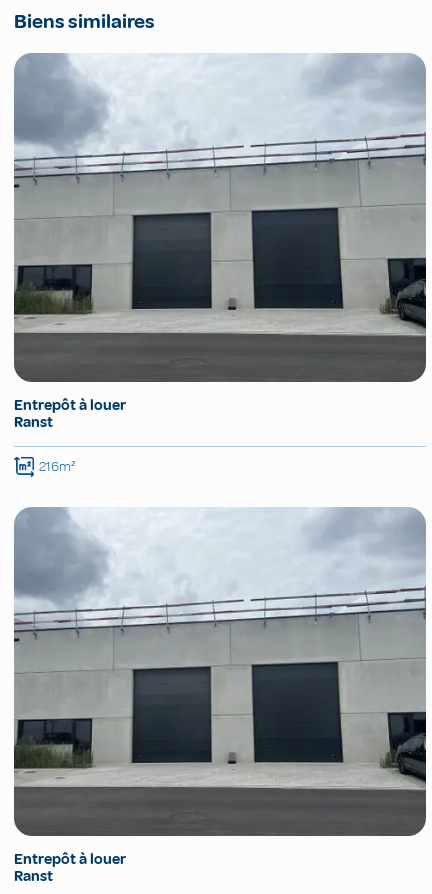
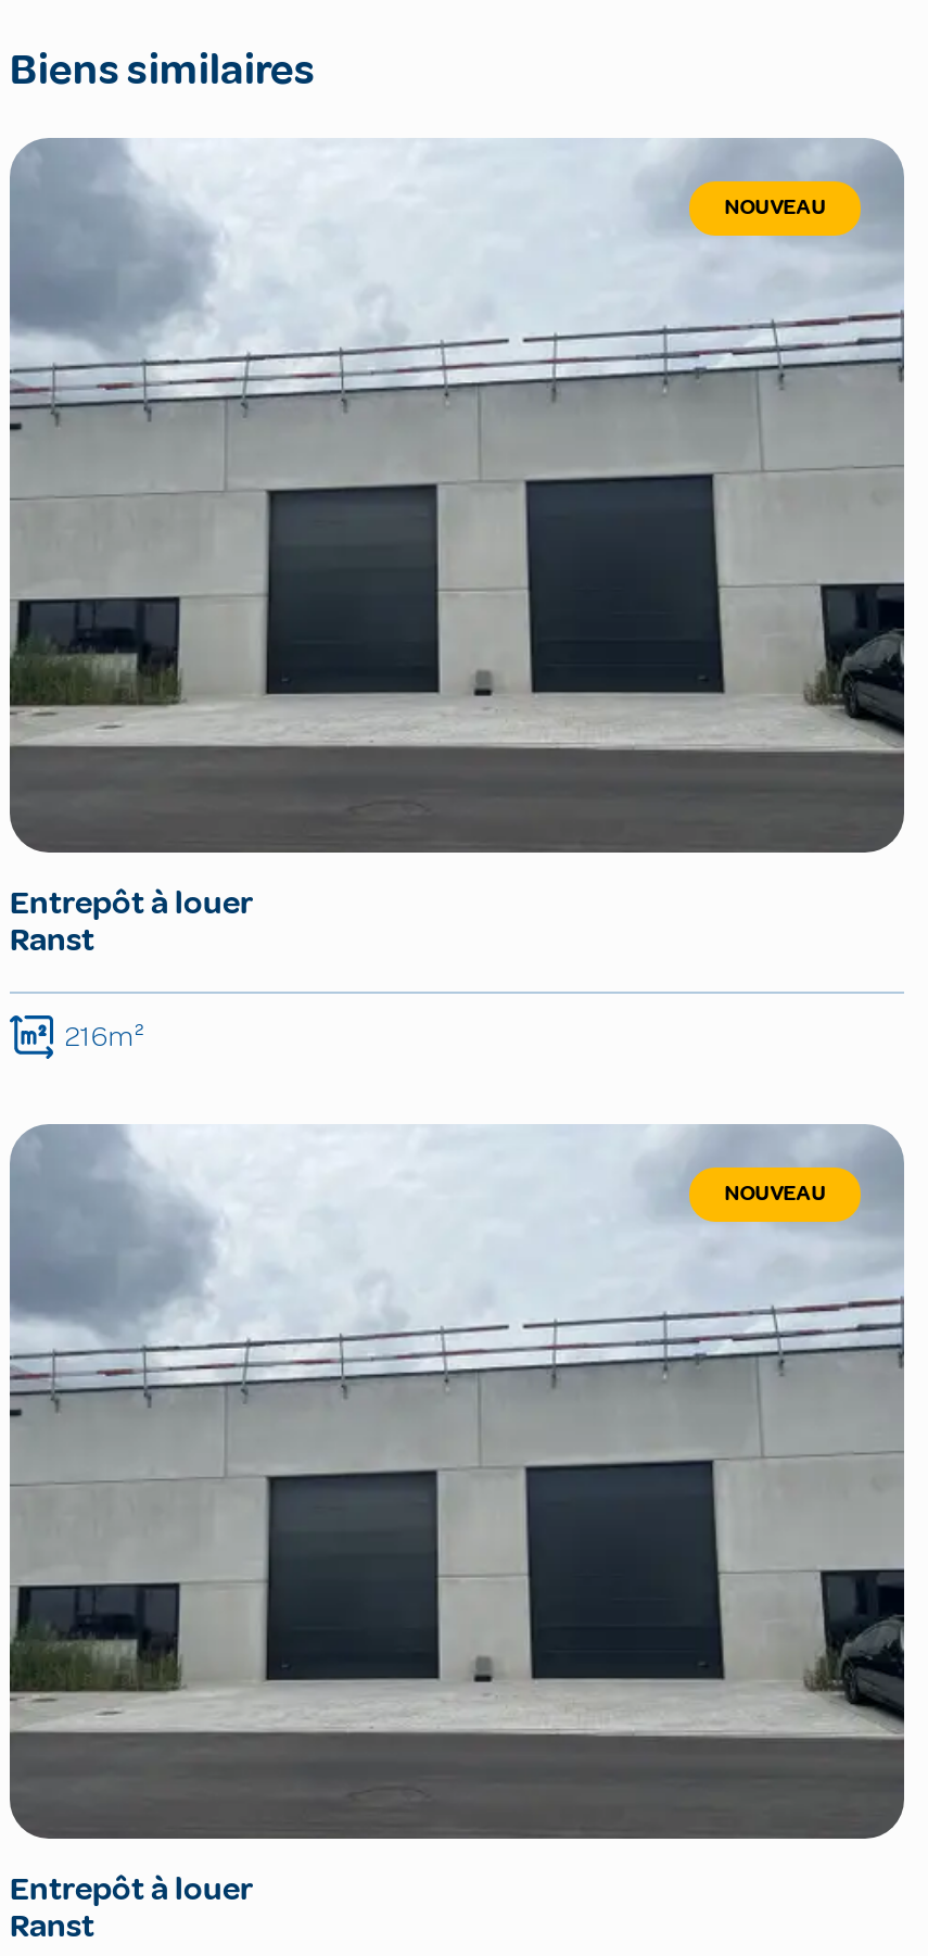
+ NOUVEAU

+ NOUVEAU
